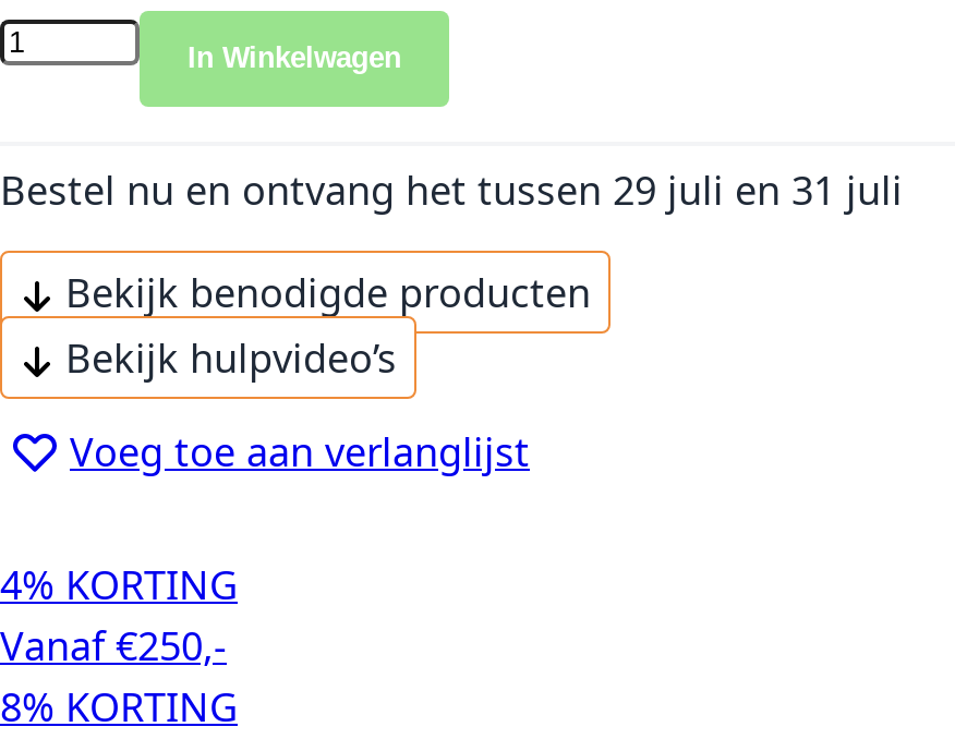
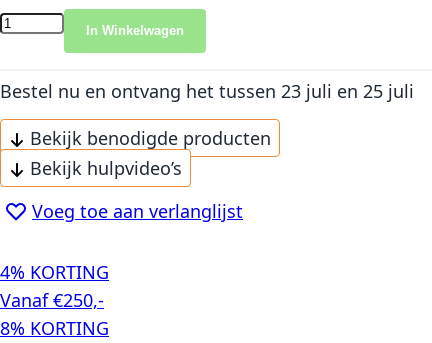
- Bestel nu en ontvang het tussen 29 juli en 31 juli
+ Bestel nu en ontvang het tussen 23 juli en 25 juli
